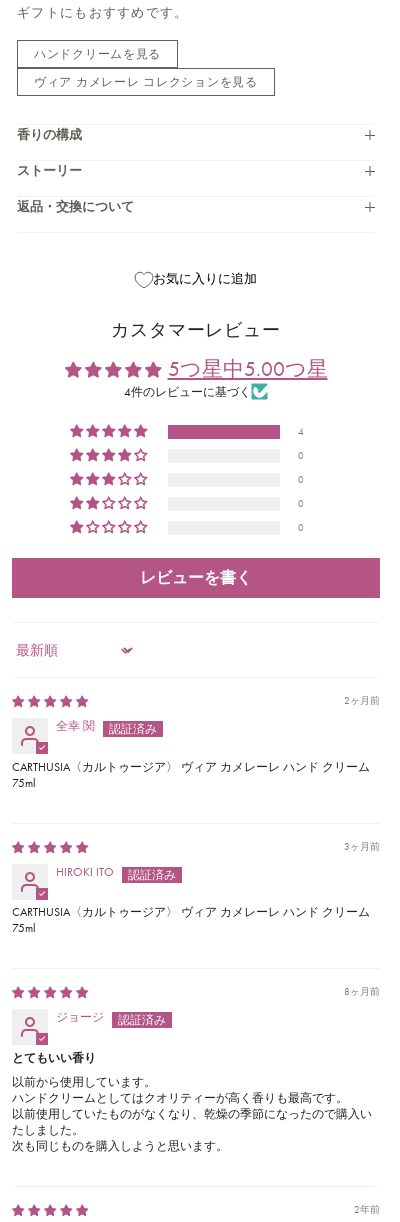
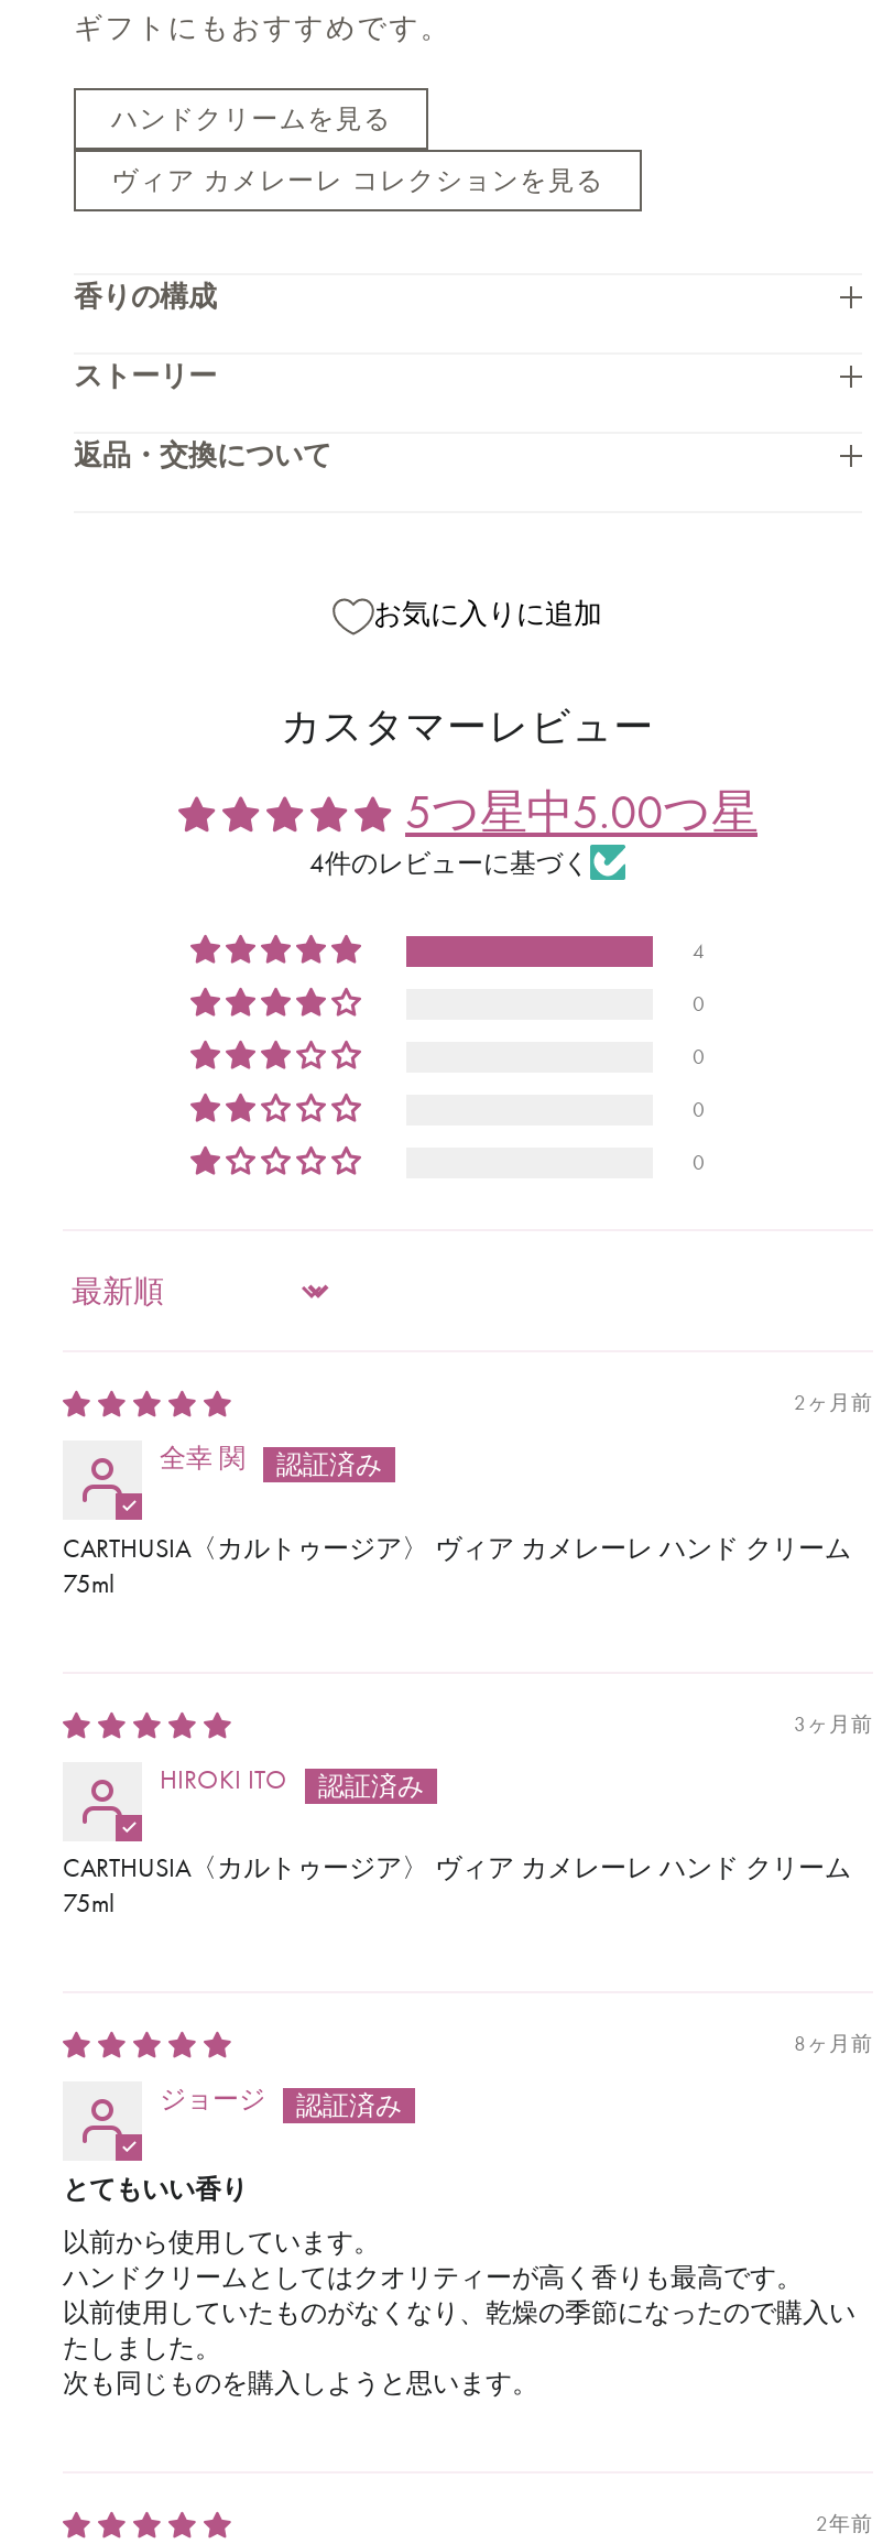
- レビューを書く
